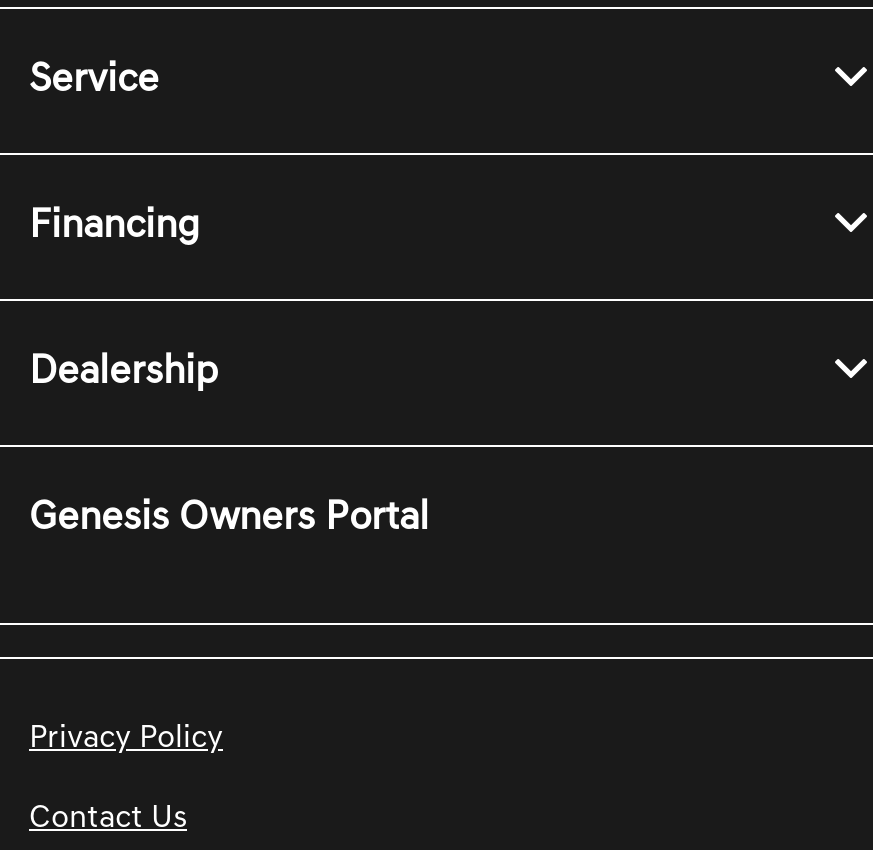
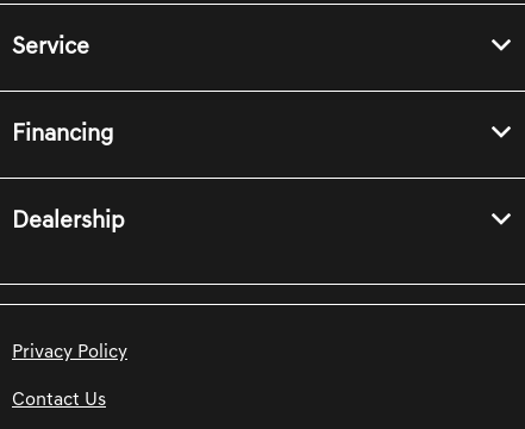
- Genesis Owners Portal
